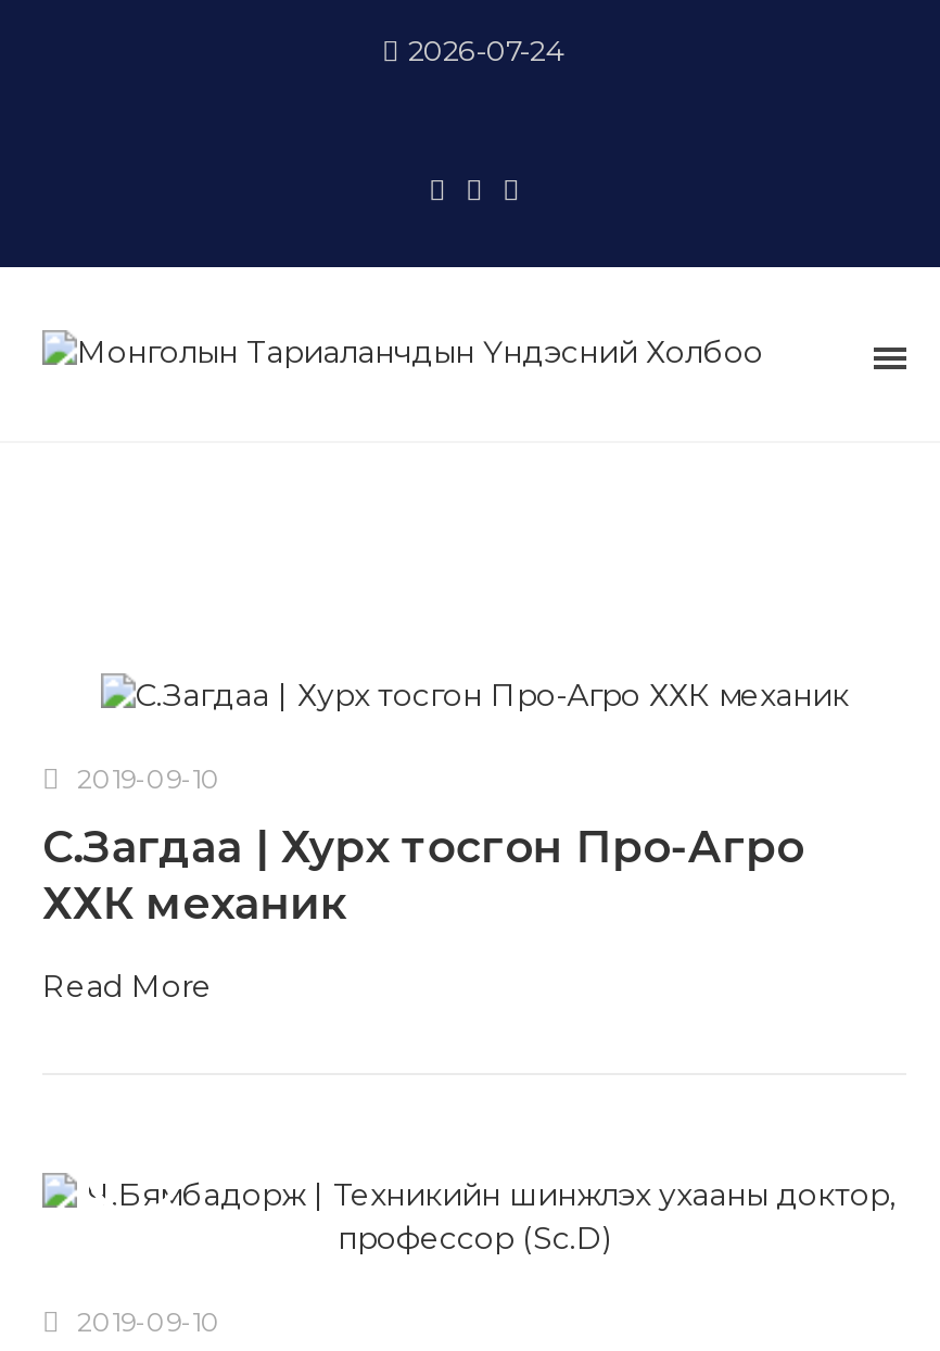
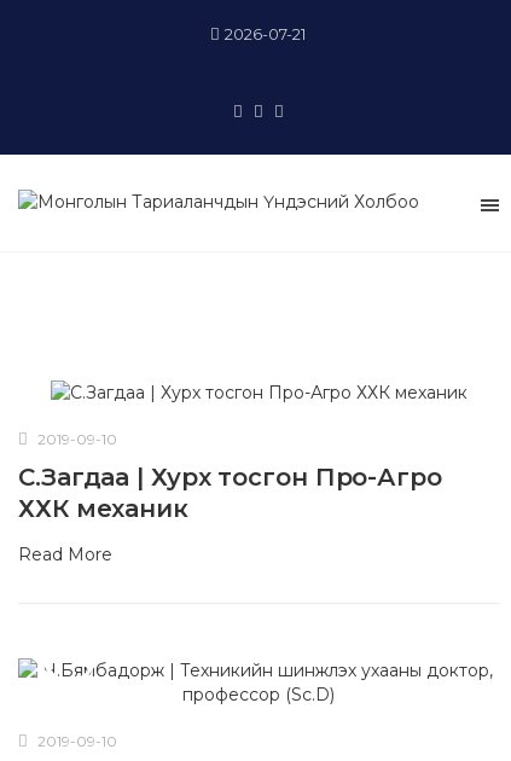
- 2026-07-24
+ 2026-07-21
